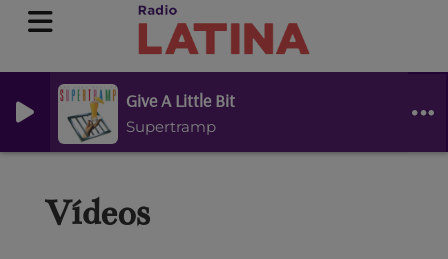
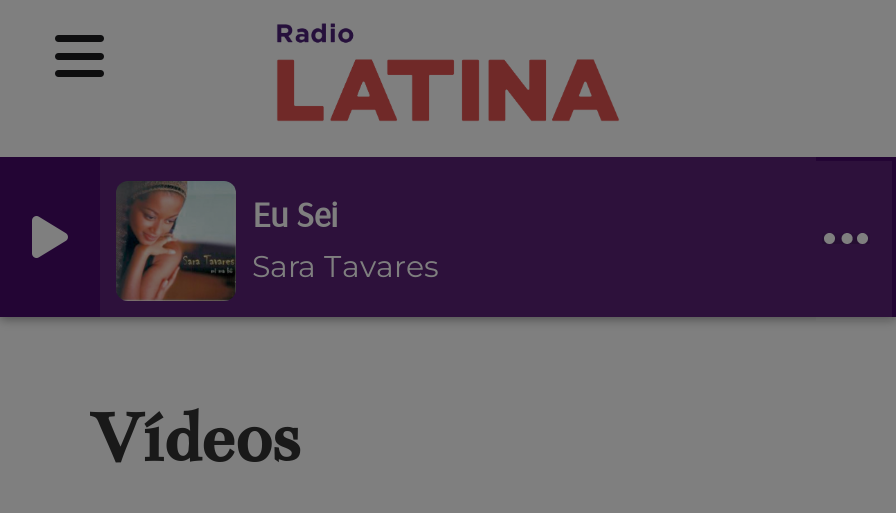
- [image]
- Give A Little Bit
- Supertramp
+ [image]
+ Eu Sei
+ Sara Tavares
